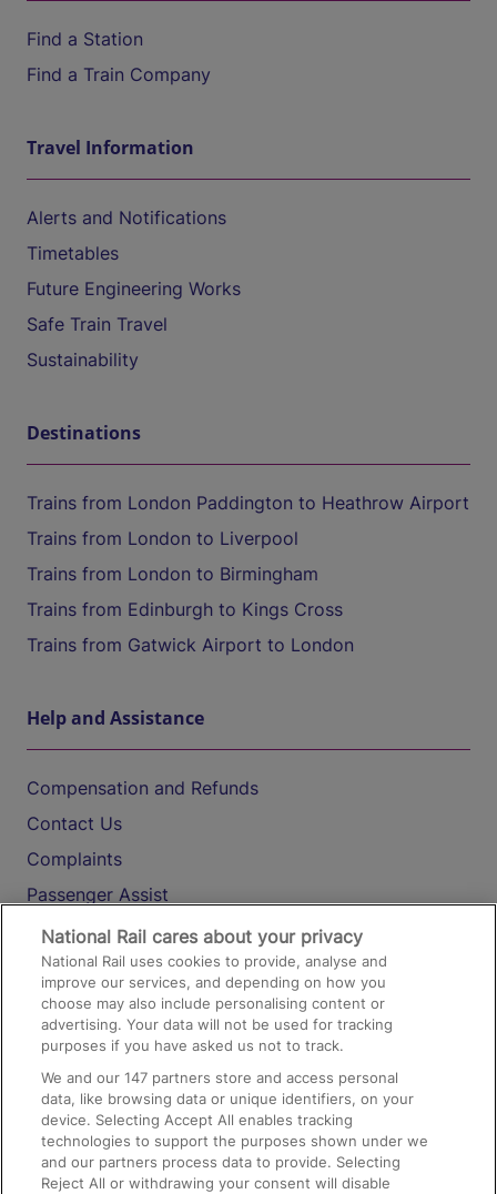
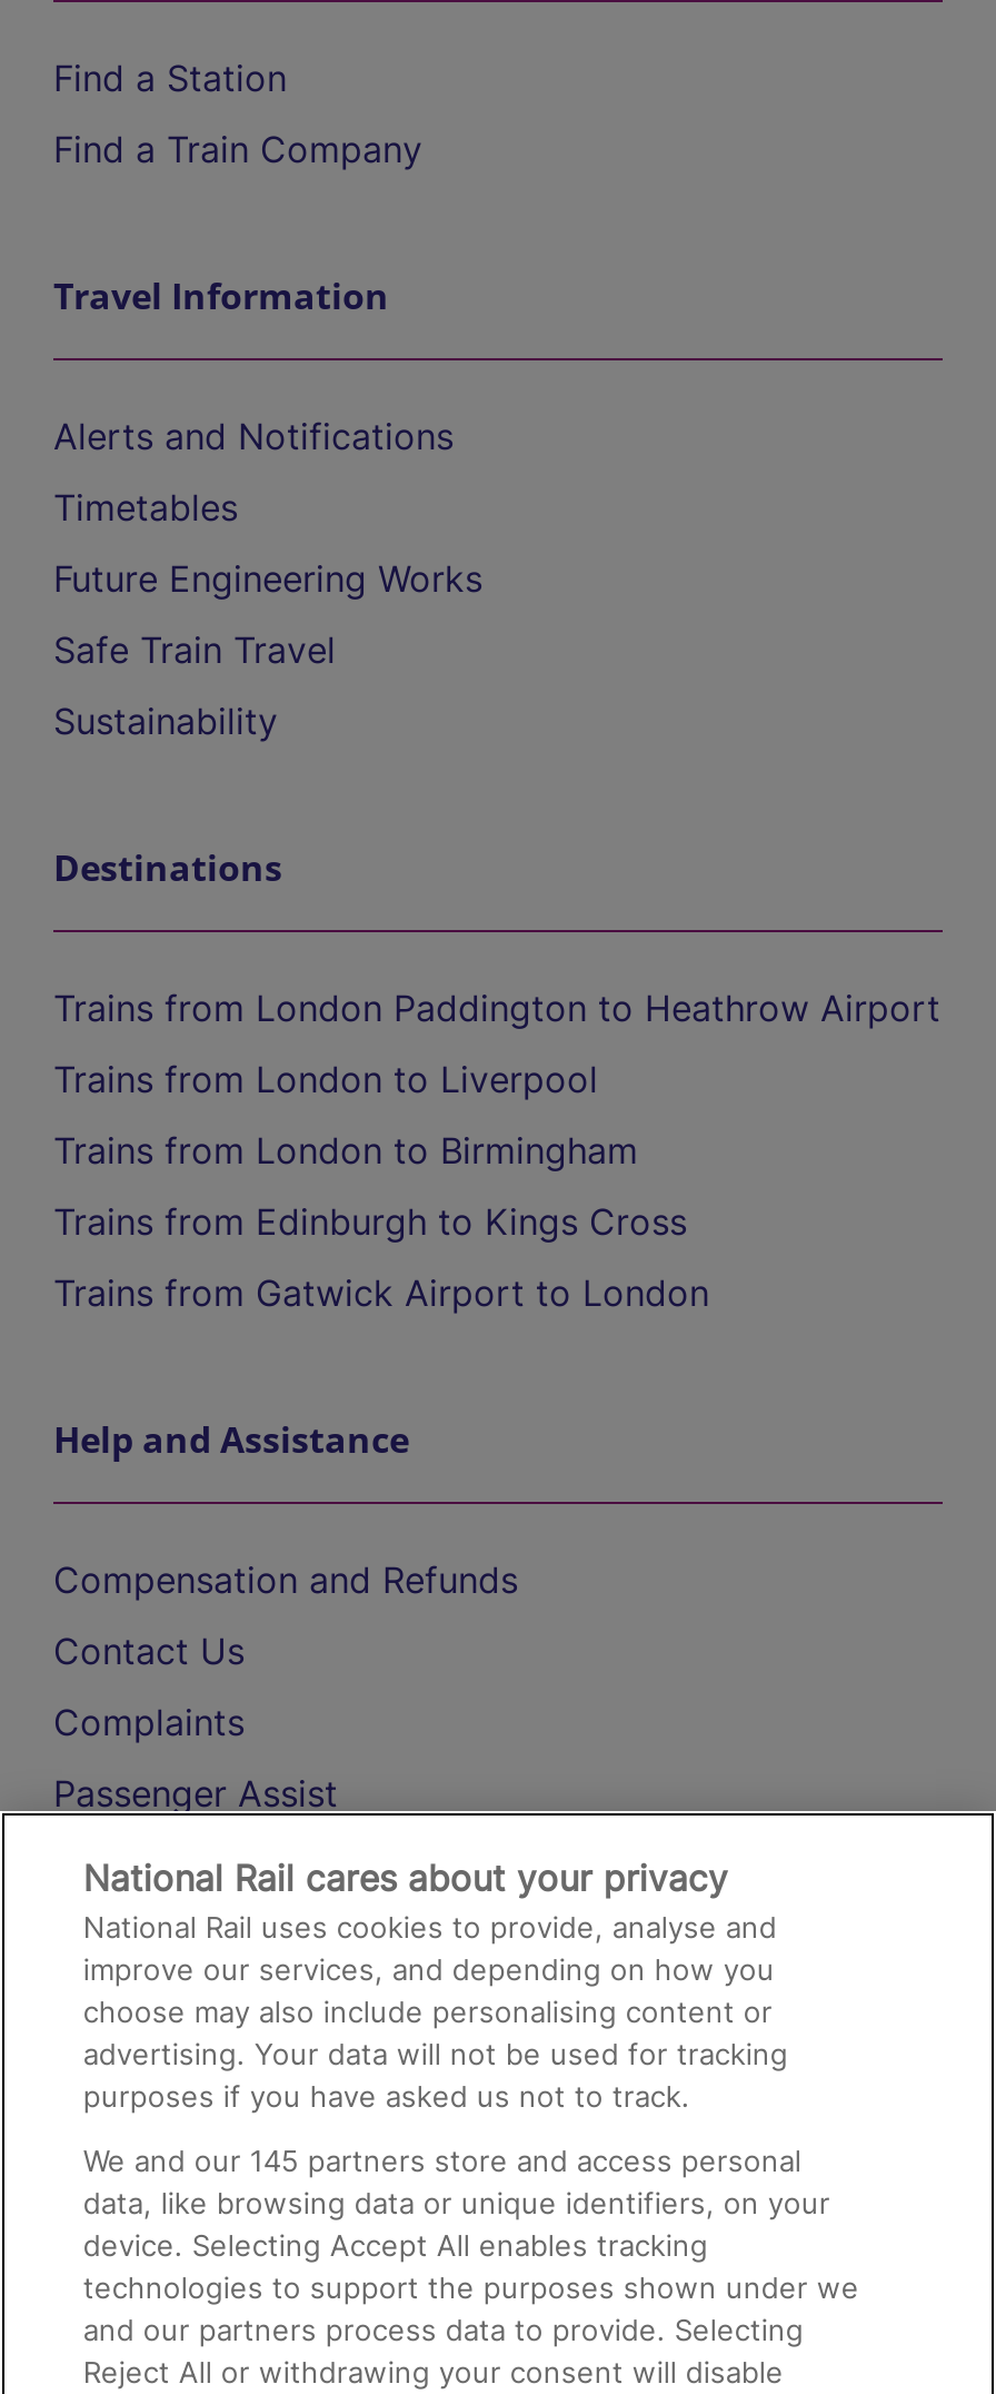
- We and our 147 partners store and access personal
+ We and our 145 partners store and access personal
